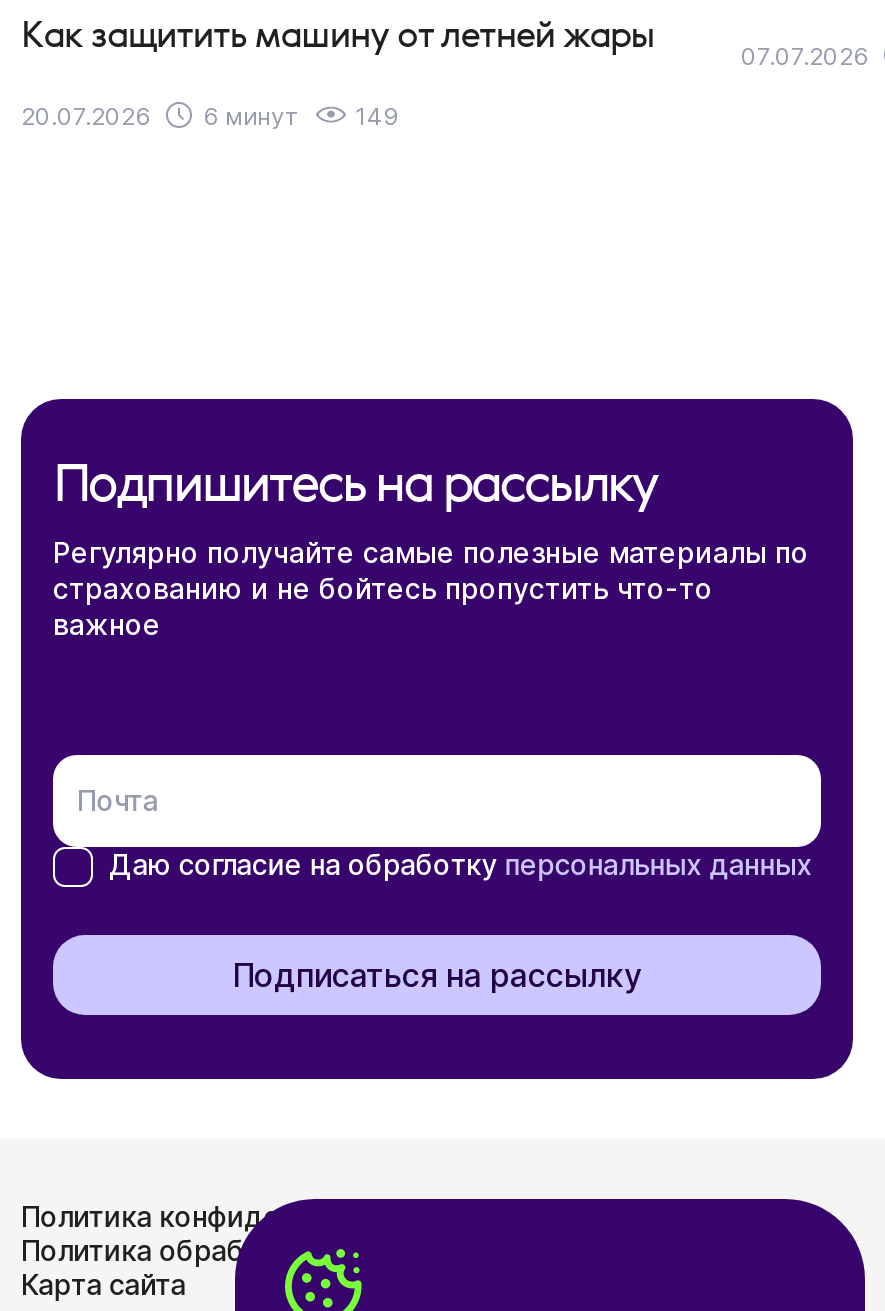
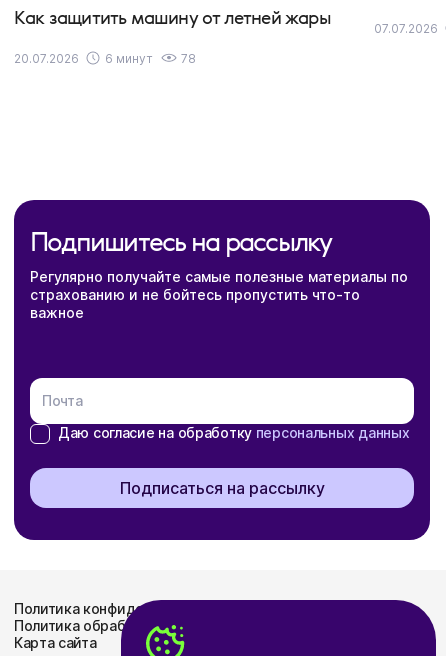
- 20.07.2026 6 минут 149
+ 20.07.2026 6 минут 78
